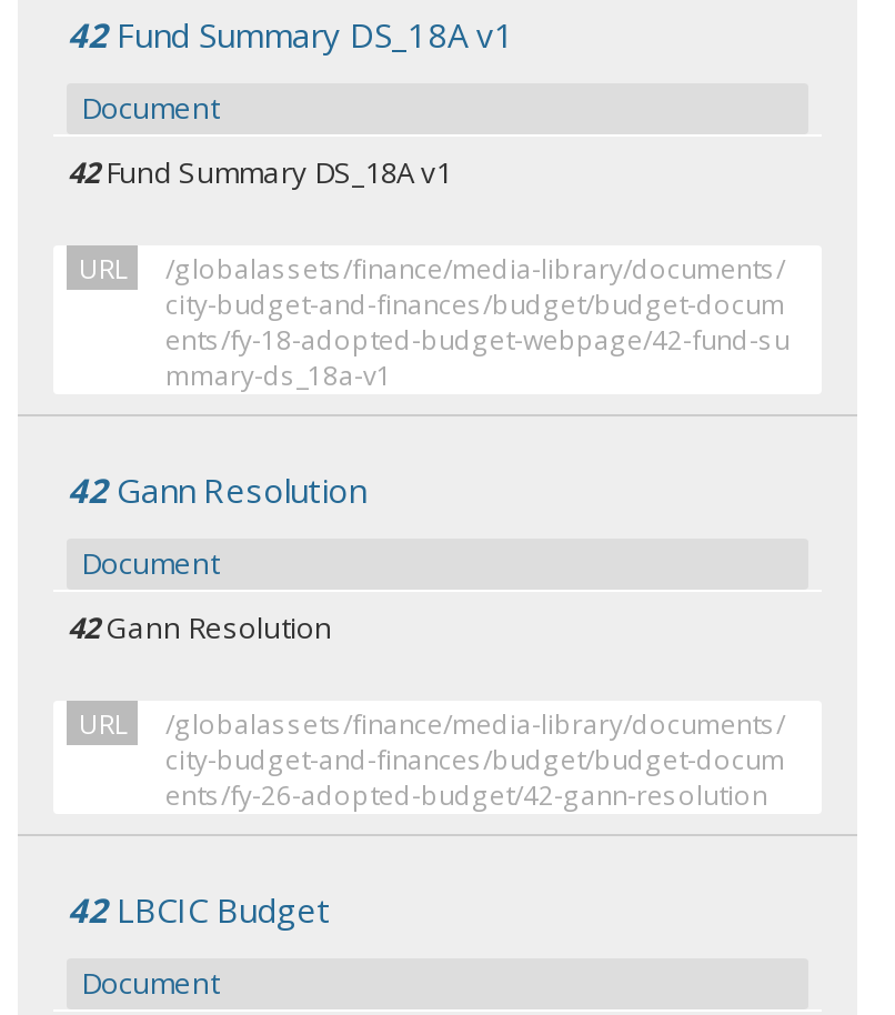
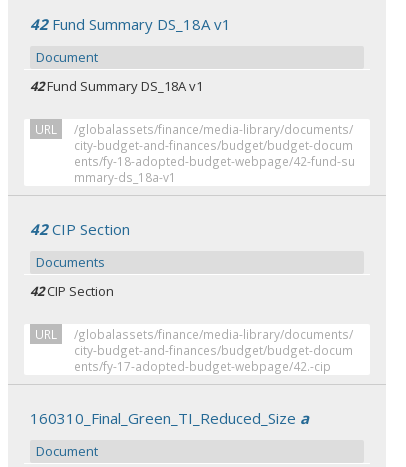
- 42 Gann Resolution
+ 42 CIP Section

- Document
+ Documents

- 42Gann Resolution
+ 42CIP Section

- ents/fy-26-adopted-budget/42-gann-resolution
+ ents/fy-17-adopted-budget-webpage/42.-cip

- 42 LBCIC Budget
+ 160310_Final_Green_TI_Reduced_Size a
